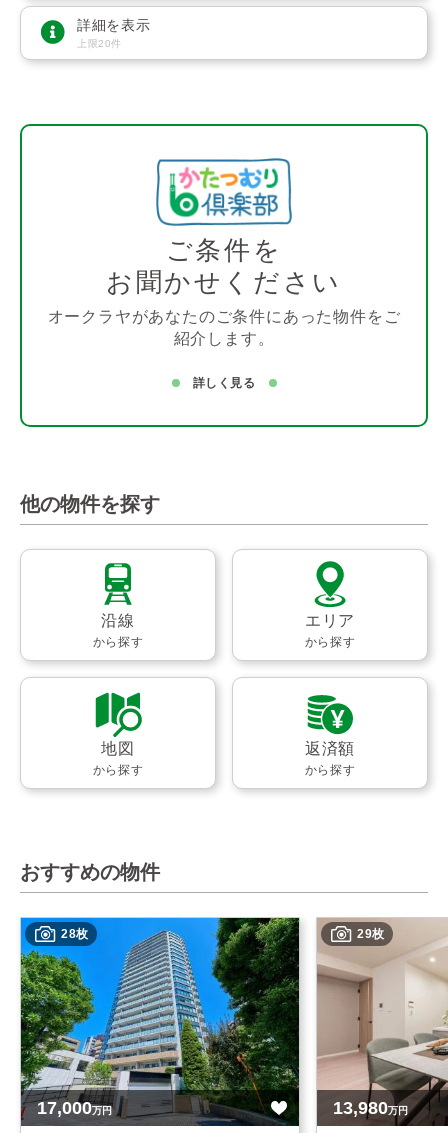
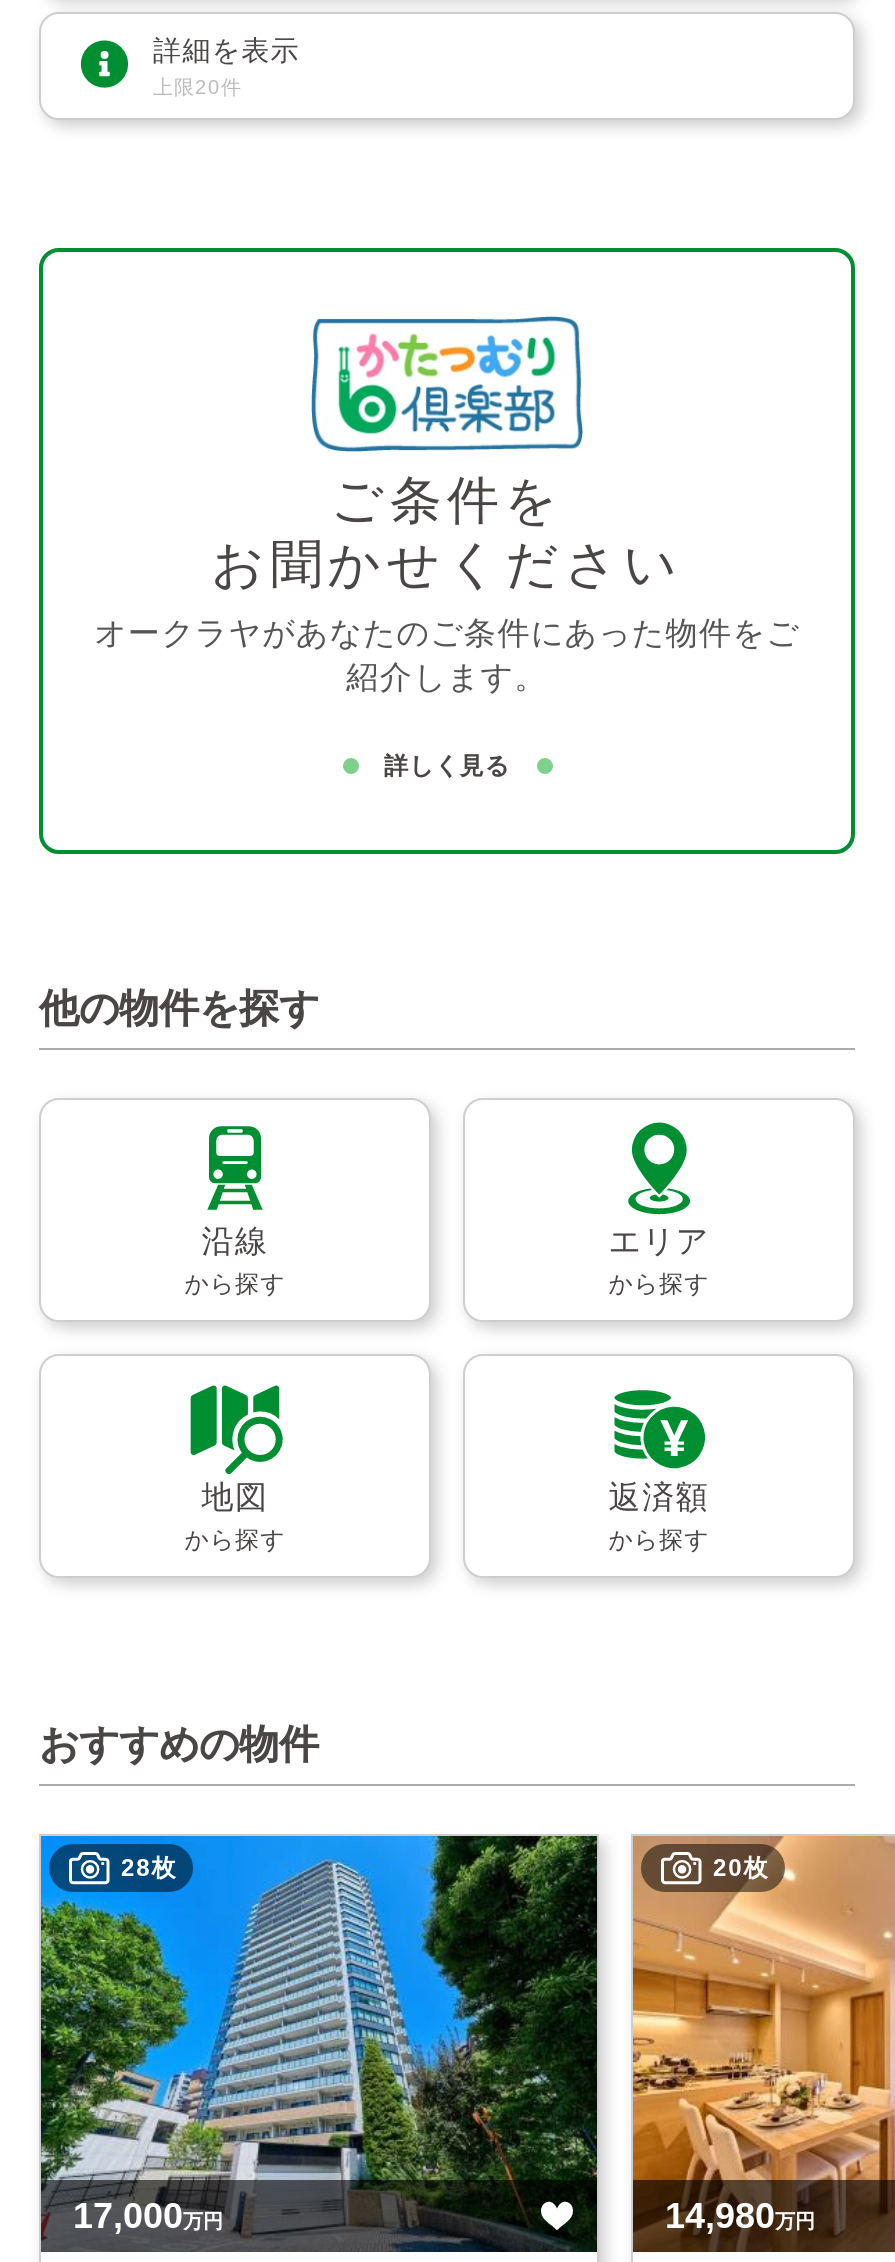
- [image]
- 29枚
+ [image]
+ 20枚

- 13,980万円
+ 14,980万円
